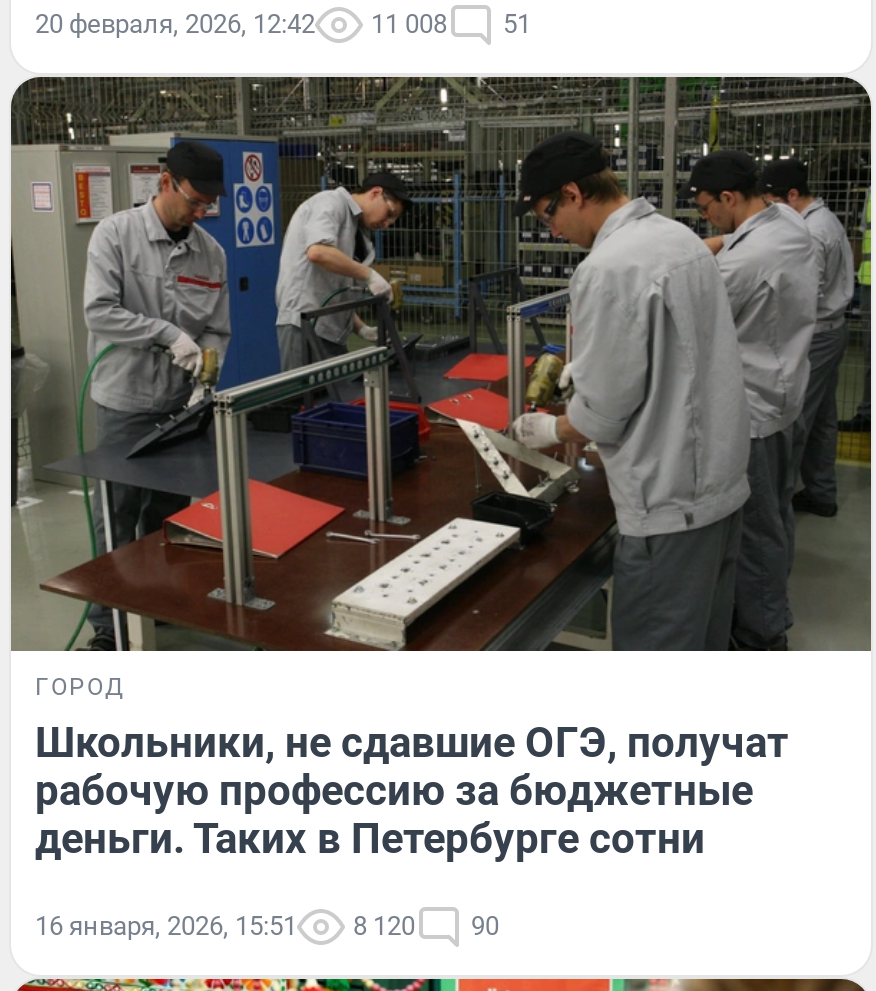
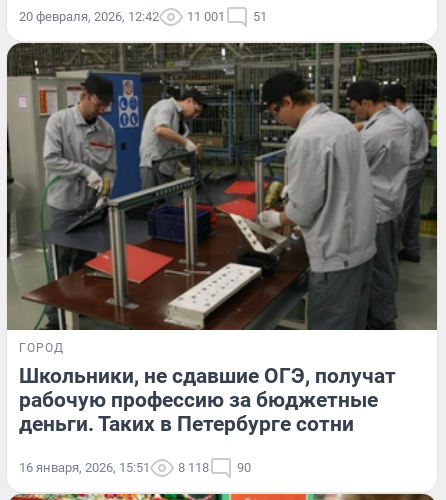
- 20 февраля, 2026, 12:42 11 008 51
+ 20 февраля, 2026, 12:42 11 001 51

- 16 января, 2026, 15:51 8 120 90
+ 16 января, 2026, 15:51 8 118 90
